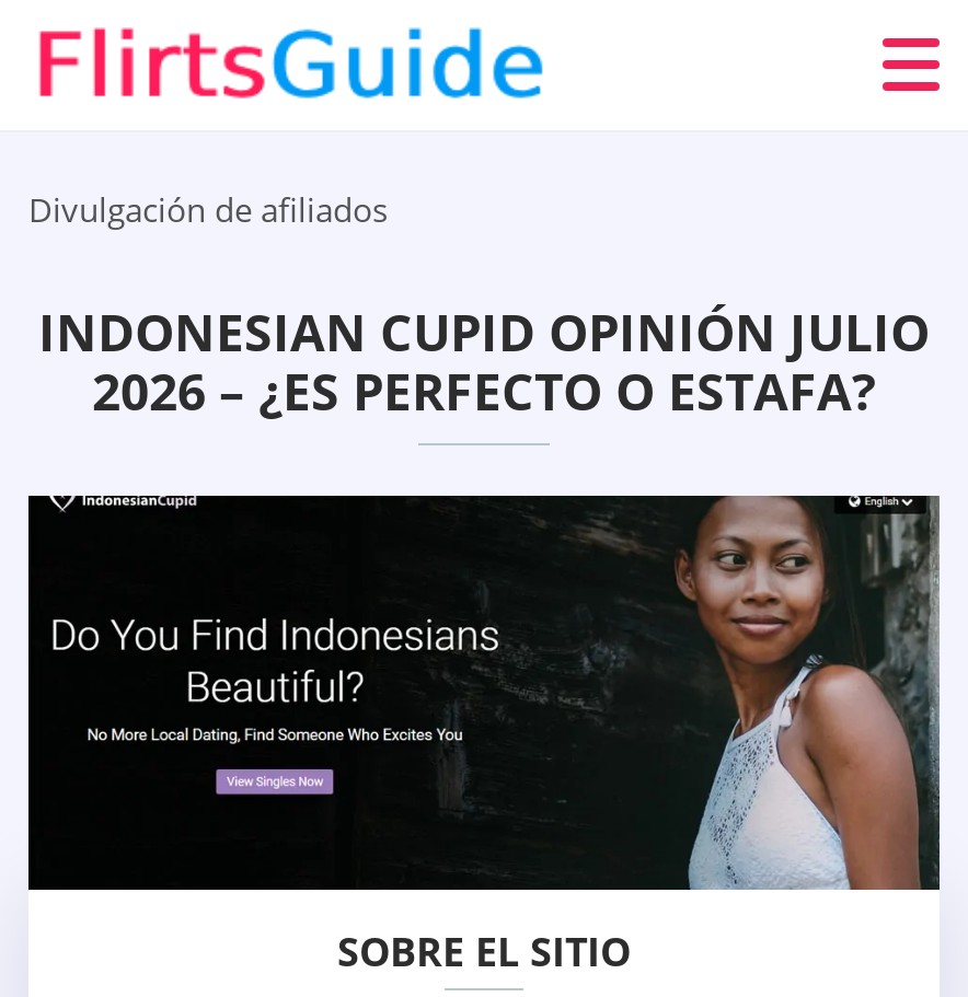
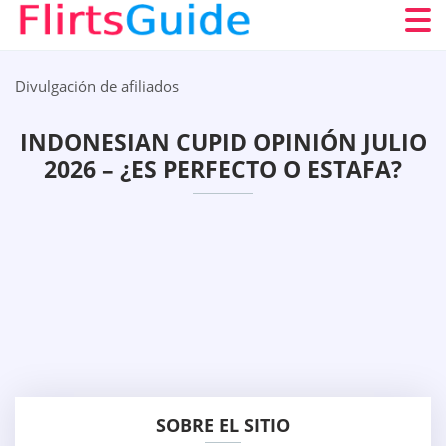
- [image]
